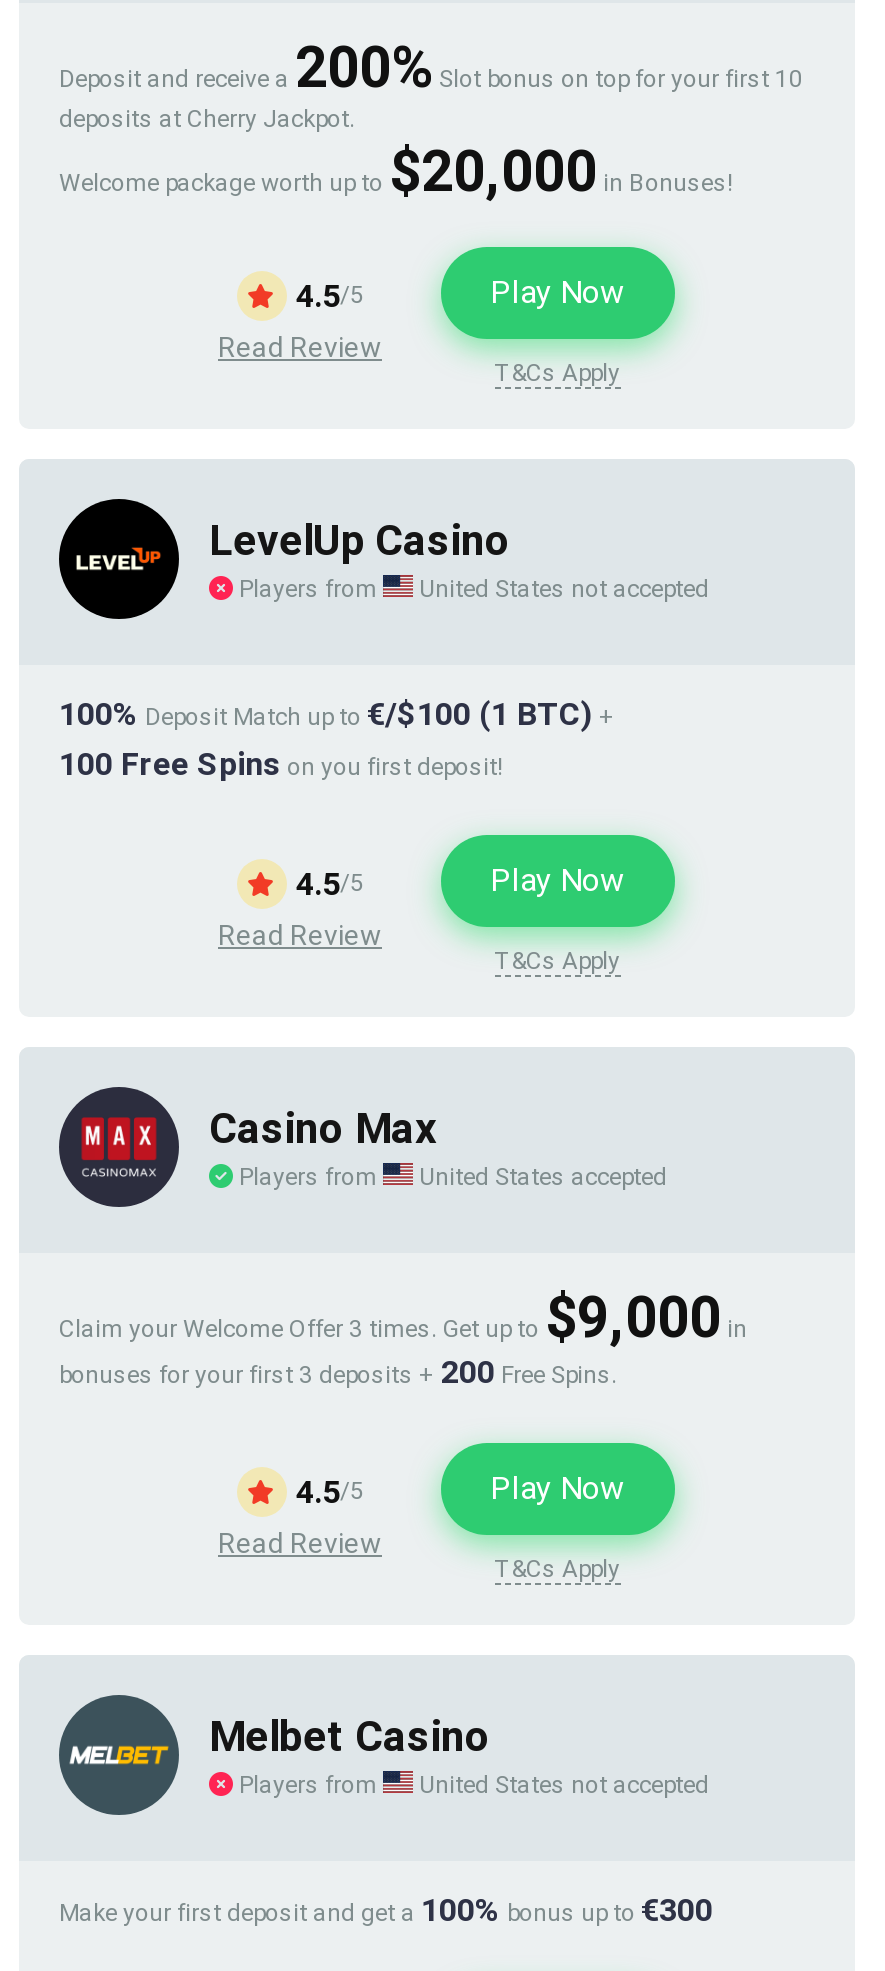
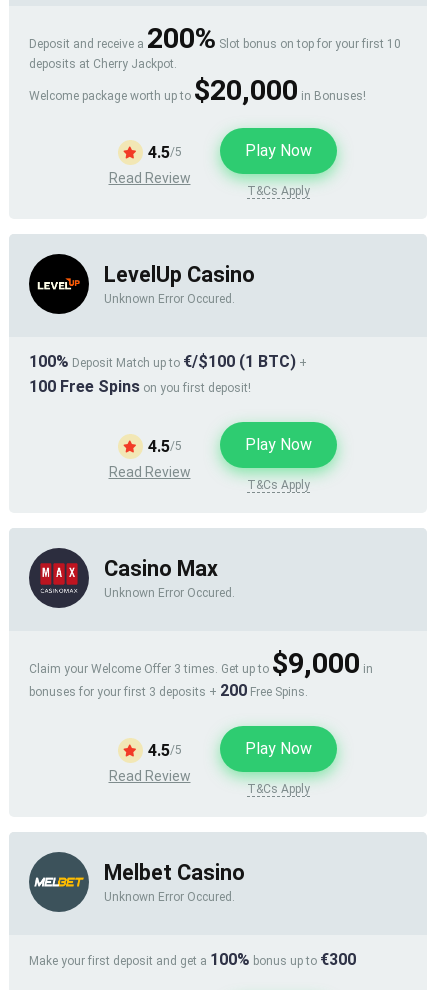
- Players from
- United States not accepted
+ Unknown Error Occured.

- Players from
- United States accepted
+ Unknown Error Occured.

- Players from
- United States not accepted
+ Unknown Error Occured.
